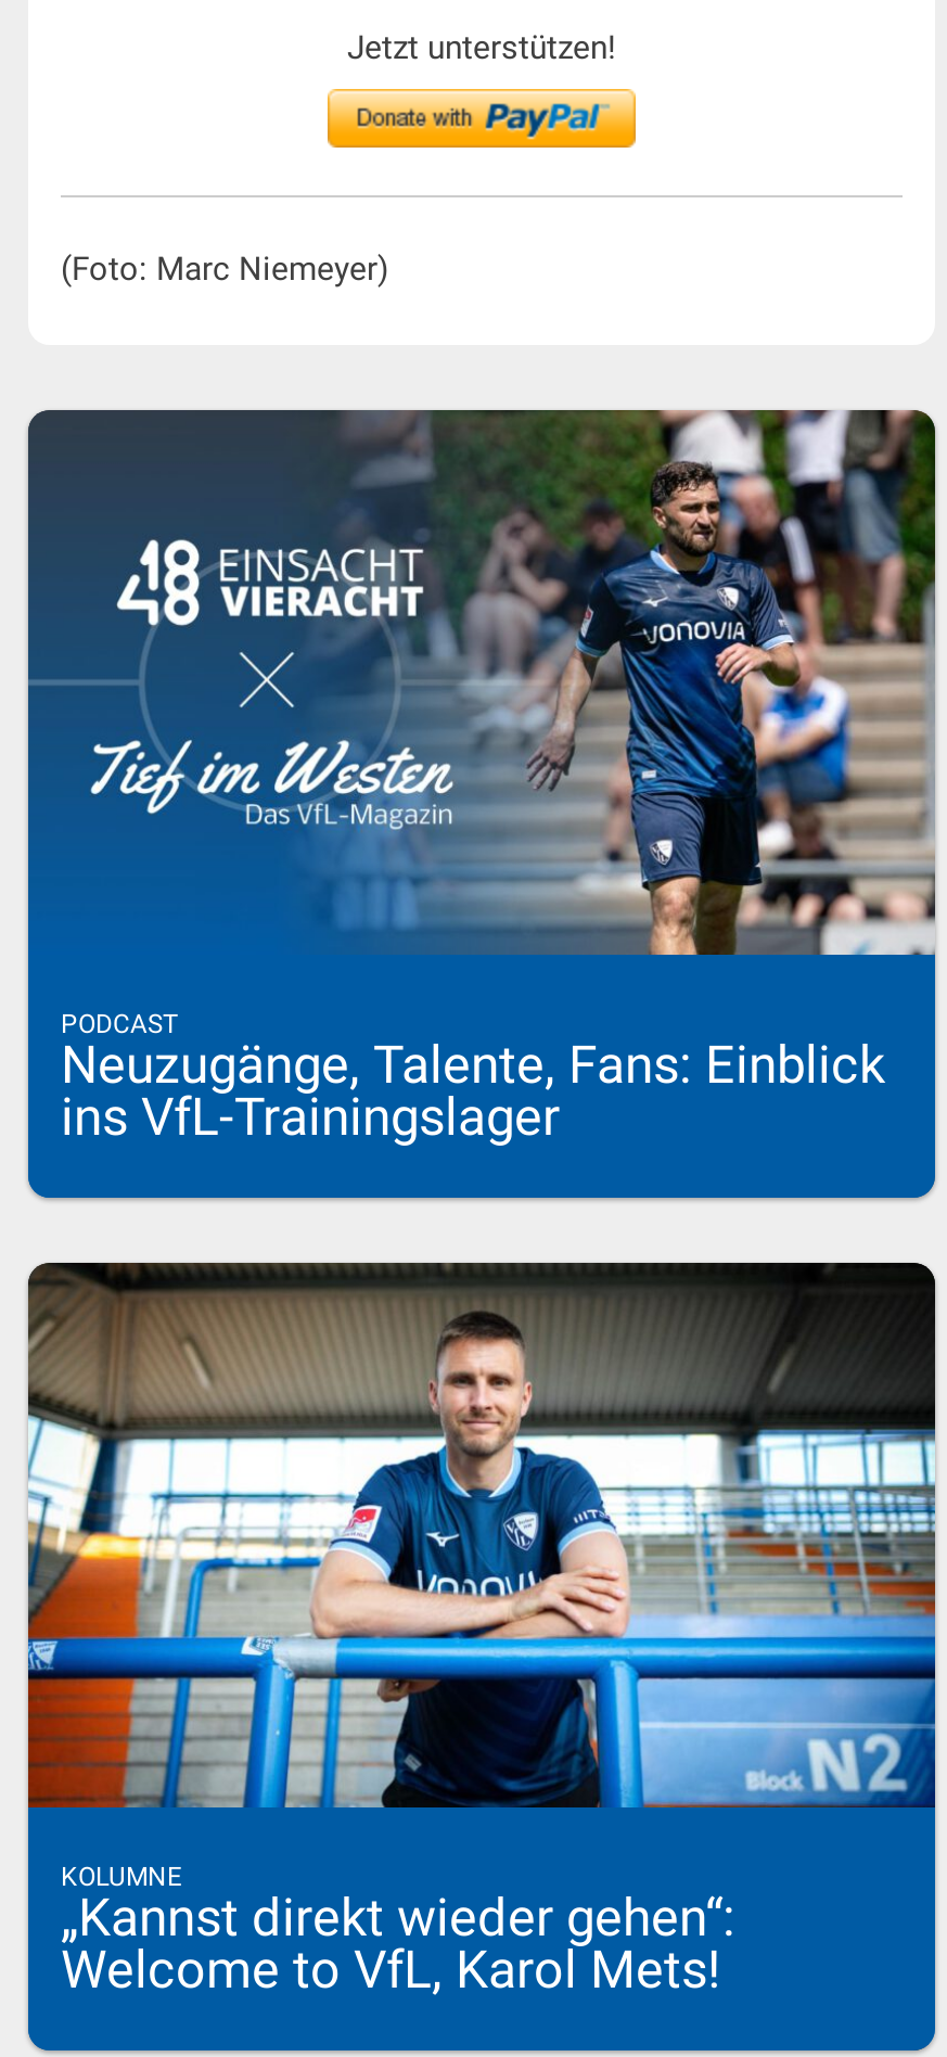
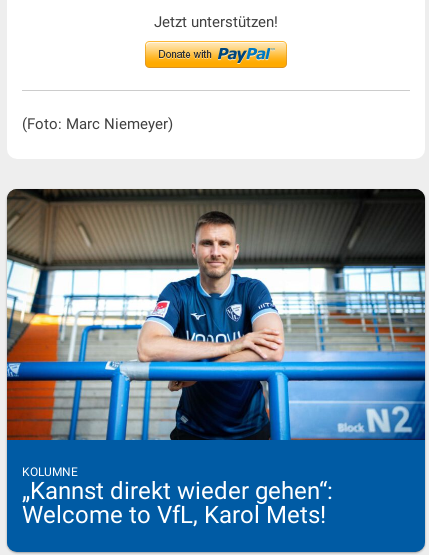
- [image]
- PODCAST
- Neuzugänge, Talente, Fans: Einblick
- ins VfL-Trainingslager
